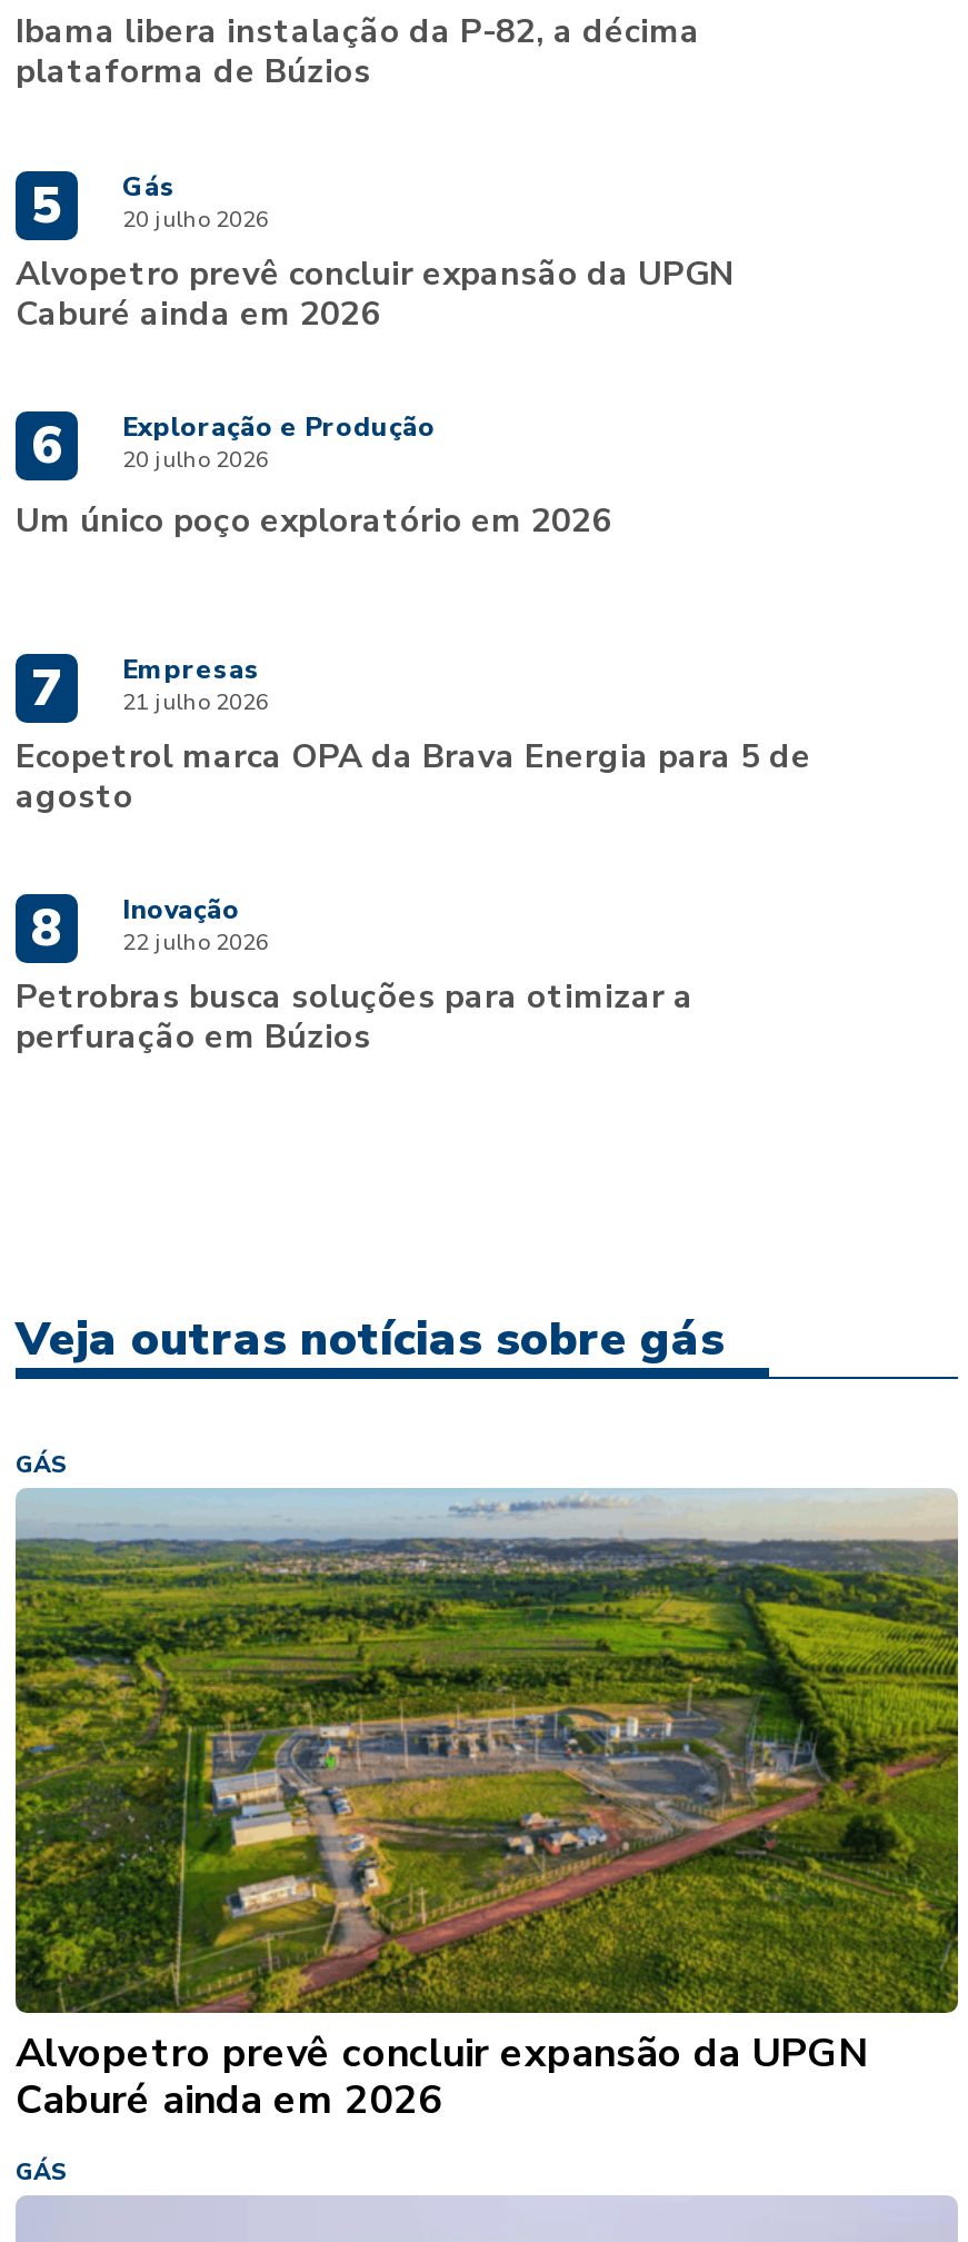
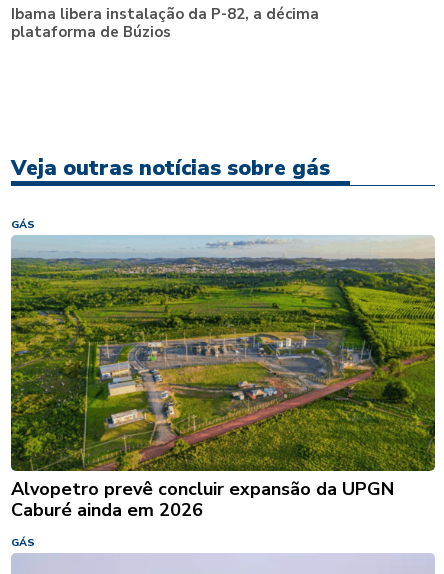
- 5
- Gás
- 20 julho 2026
- Alvopetro prevê concluir expansão da UPGN
- Caburé ainda em 2026
- 6
- Exploração e Produção
- 20 julho 2026
- Um único poço exploratório em 2026
- 7
- Empresas
- 21 julho 2026
- Ecopetrol marca OPA da Brava Energia para 5 de
- agosto
- 8
- Inovação
- 22 julho 2026
- Petrobras busca soluções para otimizar a
- perfuração em Búzios
